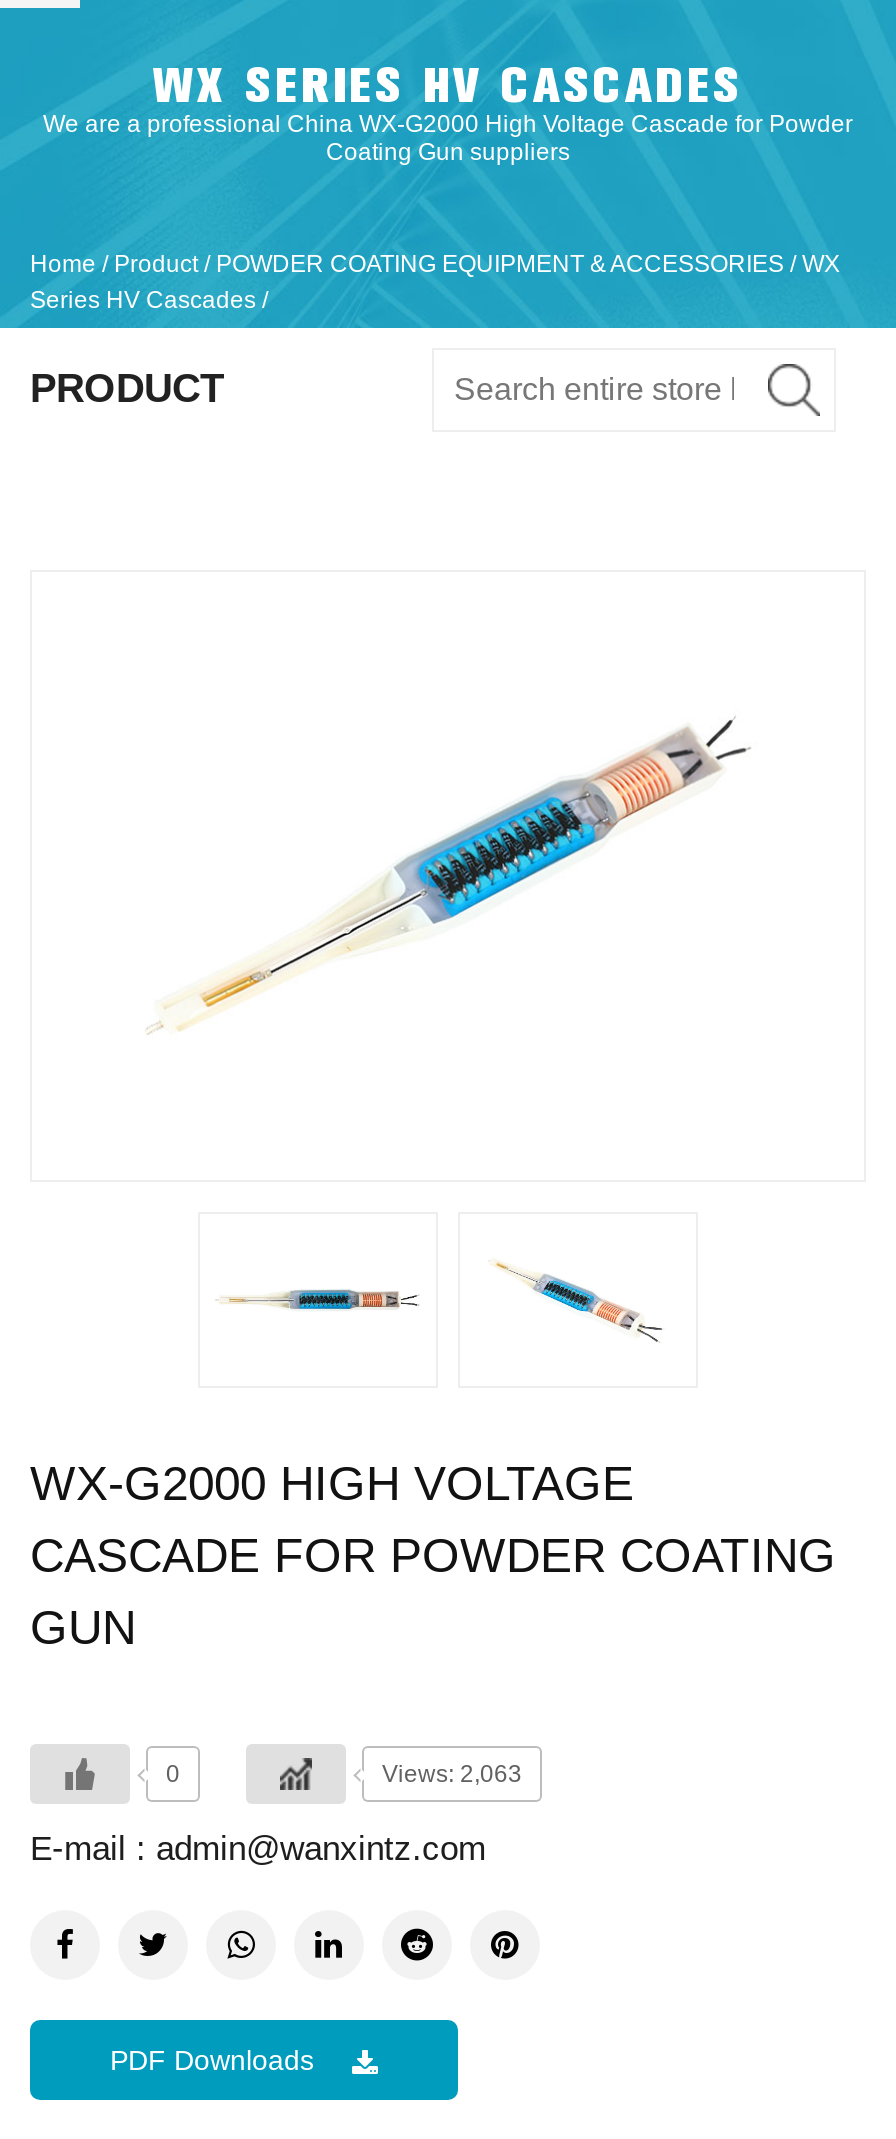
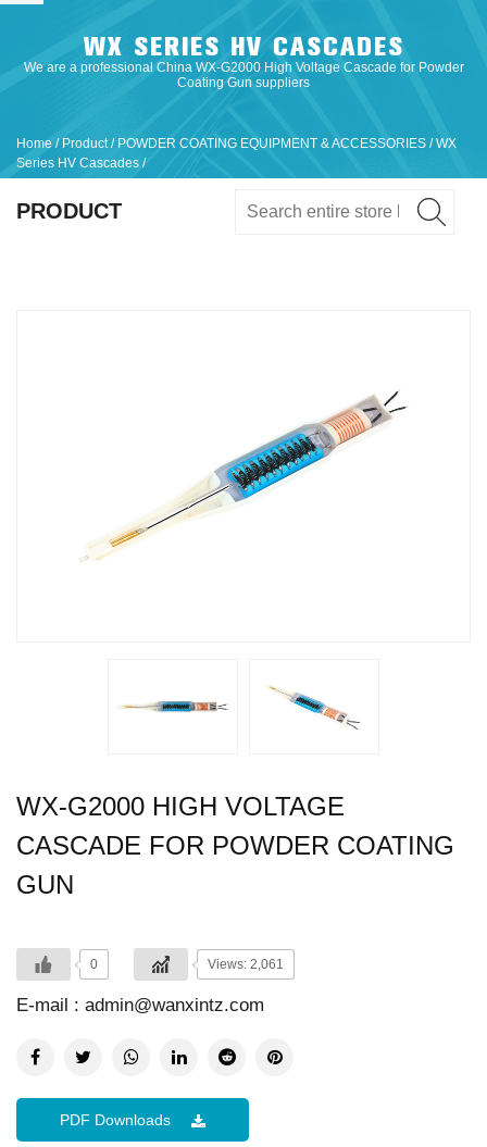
- Views: 2,063
+ Views: 2,061
